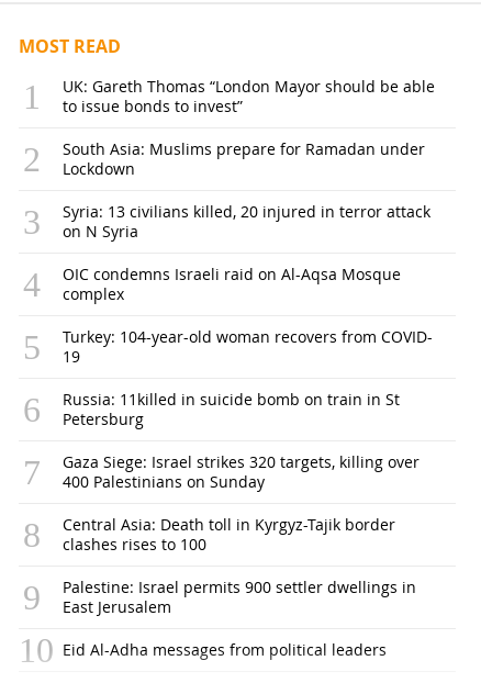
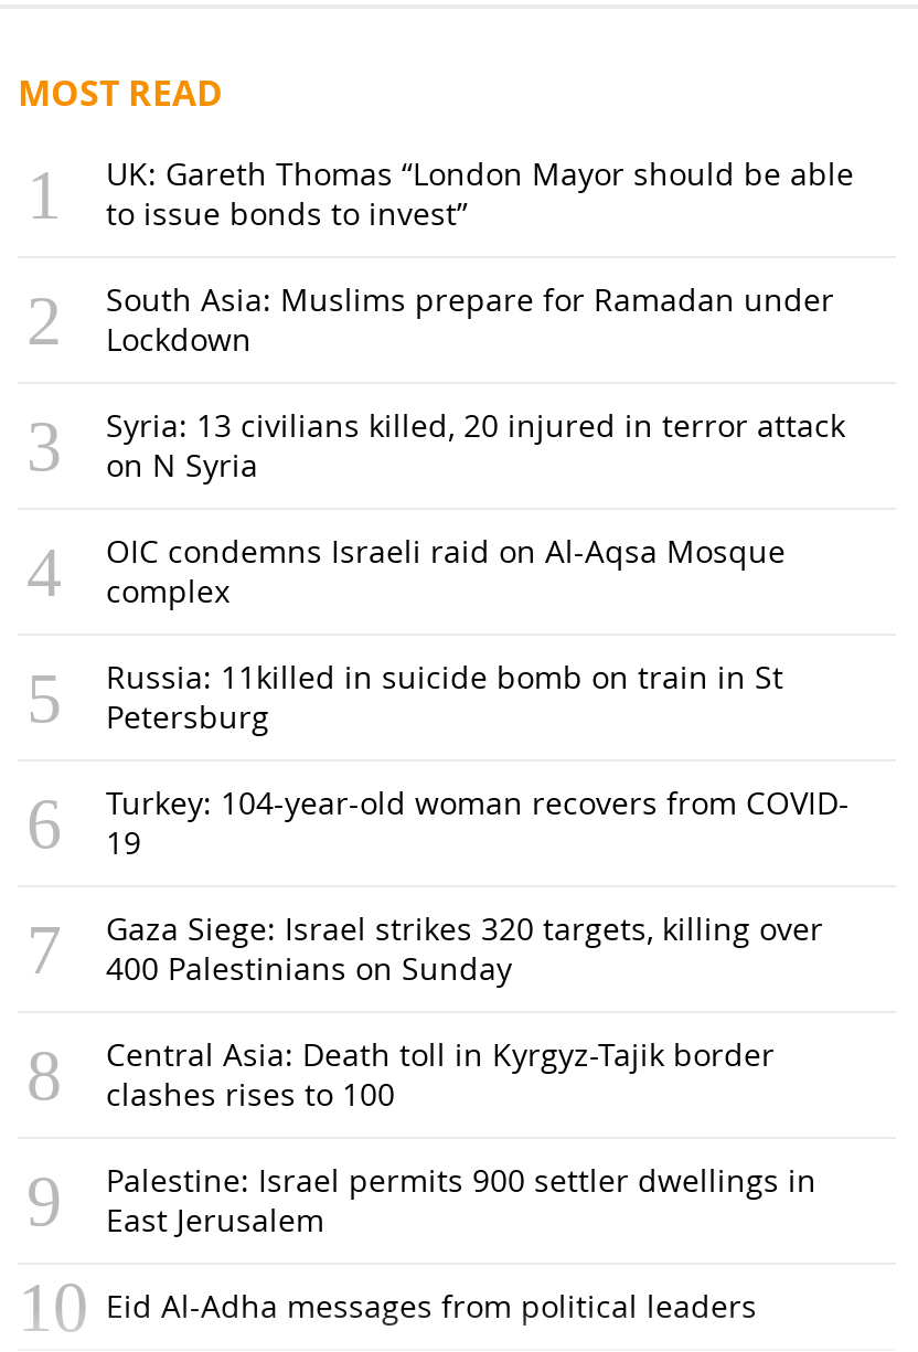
moved down: Turkey: 104-year-old woman recovers from COVID- | 19

moved up: Russia: 11killed in suicide bomb on train in St | Petersburg
